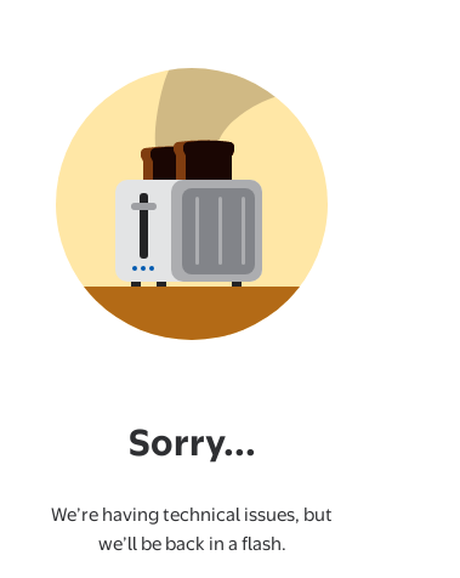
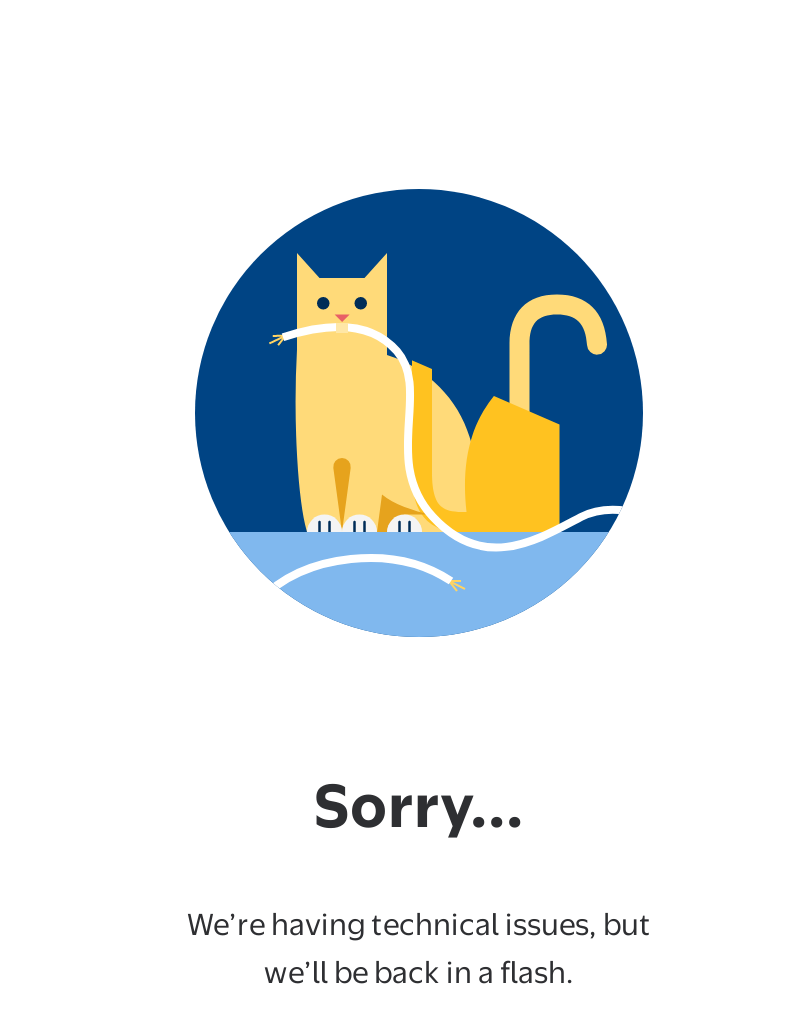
- [image]
+ [image]
